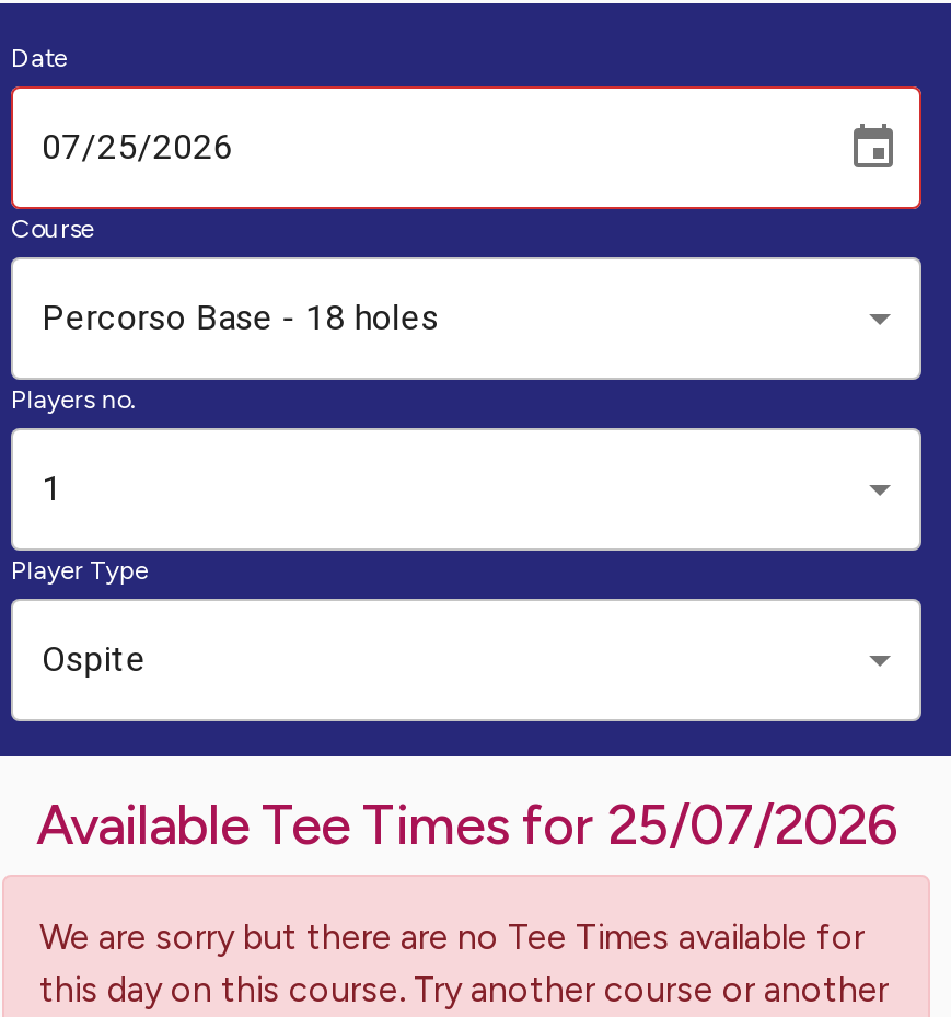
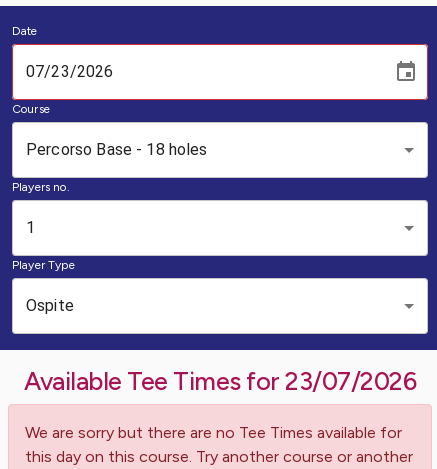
- Available Tee Times for 25/07/2026
+ Available Tee Times for 23/07/2026
